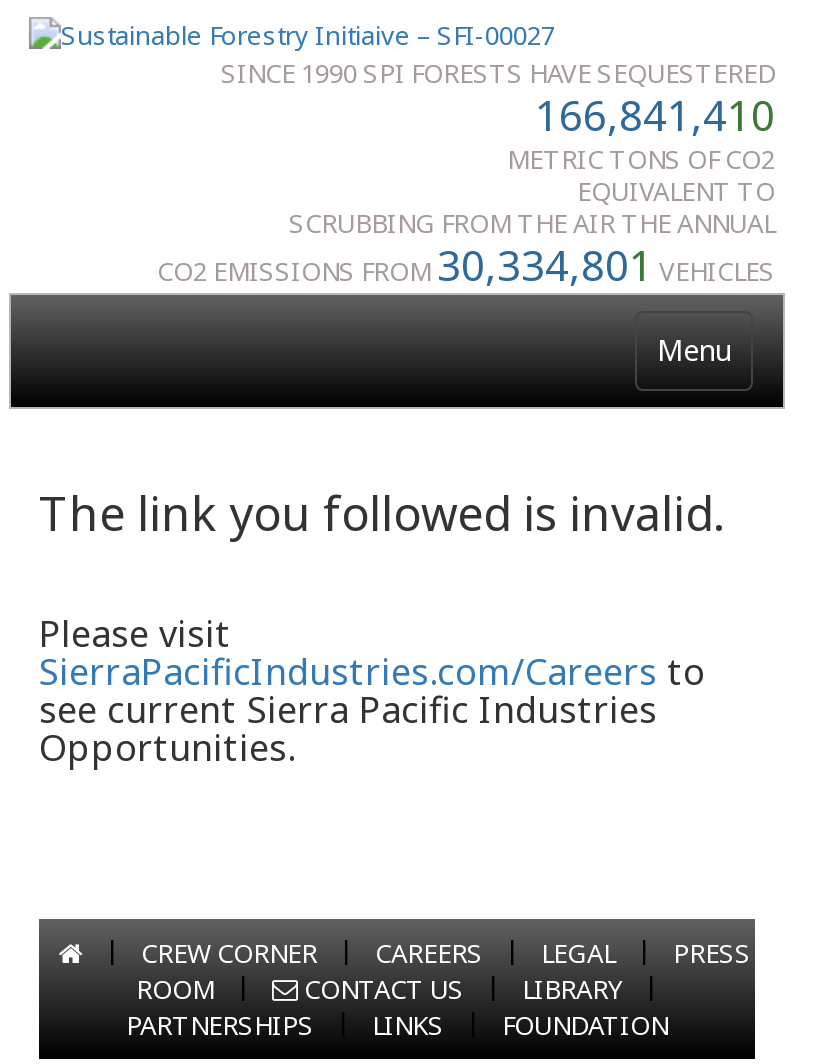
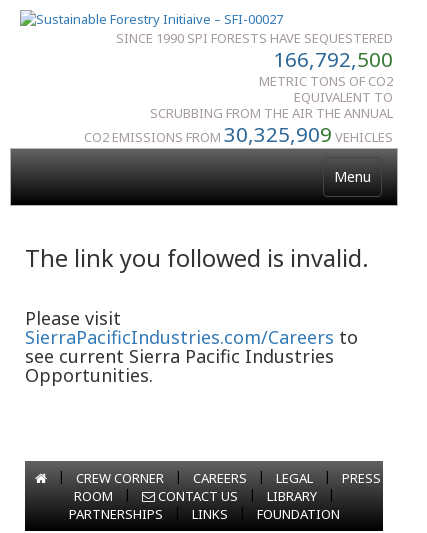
- 166,841,410
+ 166,792,500

- CO2 EMISSIONS FROM30,334,801 VEHICLES
+ CO2 EMISSIONS FROM30,325,909 VEHICLES
